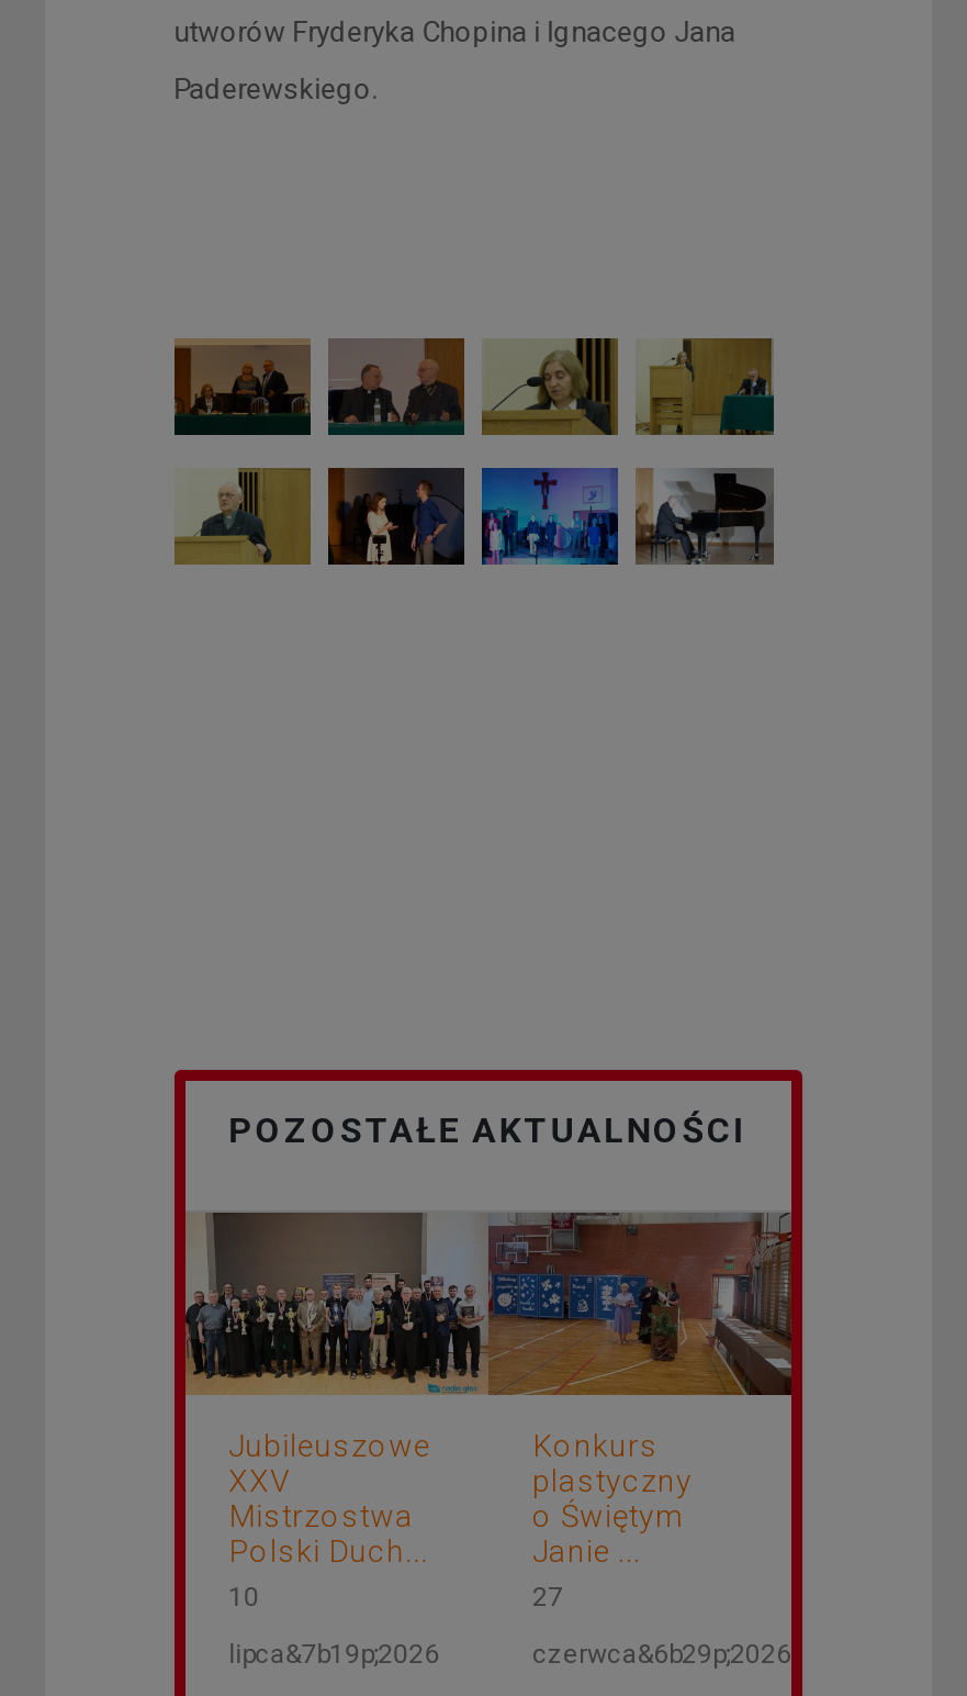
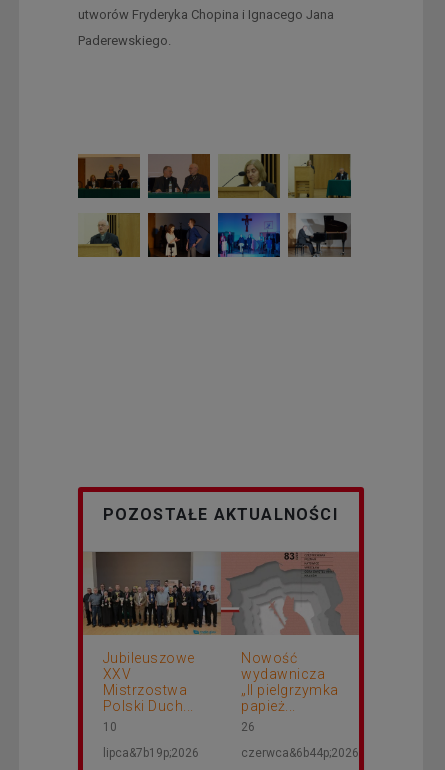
- [image]
- Konkurs
- plastyczny
- o Świętym
- Janie ...
- 27
+ [image]
+ Nowość
+ wydawnicza
+ „II pielgrzymka
+ papież...
+ 26

- czerwca&6b29p;2026
+ czerwca&6b44p;2026
